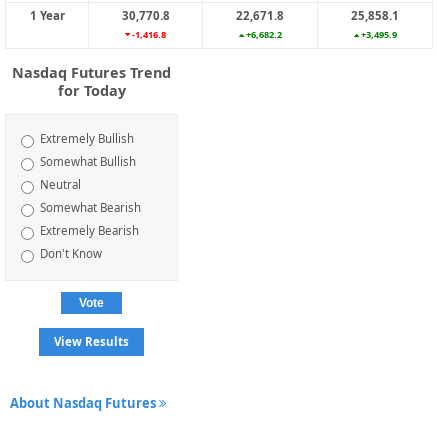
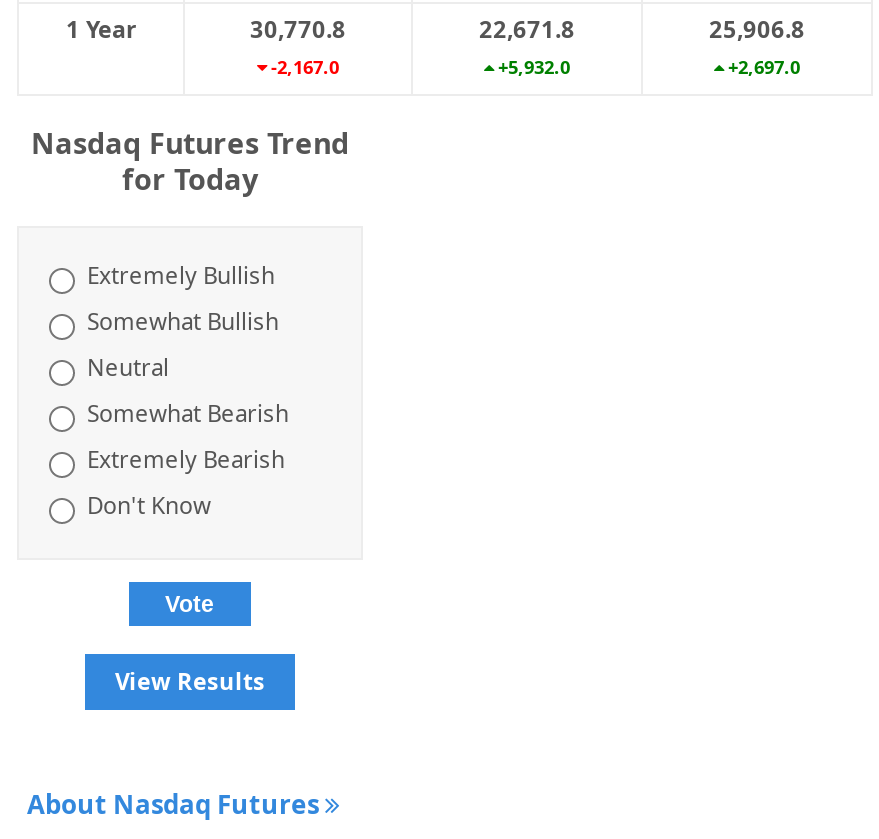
- 25,858.1
+ 25,906.8

- -1,416.8
+ -2,167.0

- +6,682.2
+ +5,932.0

- +3,495.9
+ +2,697.0
